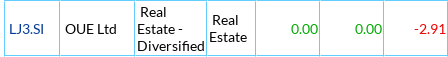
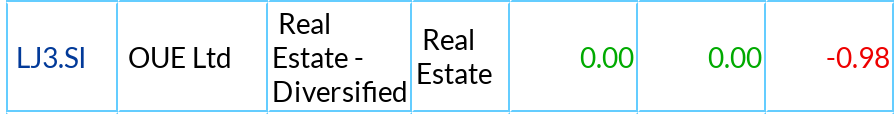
- 0.00 0.00 -2.91
+ 0.00 0.00 -0.98
